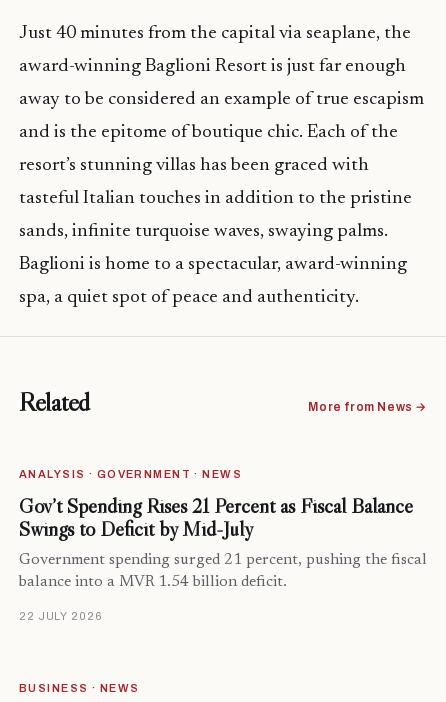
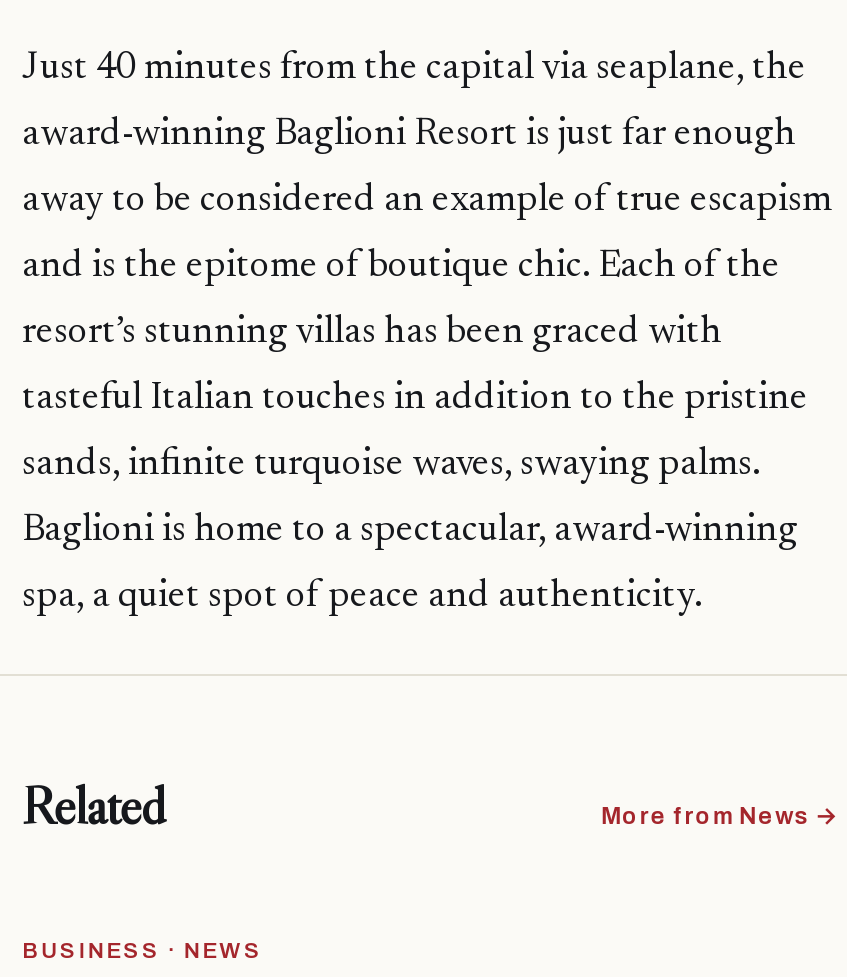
- ANALYSIS · GOVERNMENT · NEWS
- Gov’t Spending Rises 21 Percent as Fiscal Balance
- Swings to Deficit by Mid-July
- Government spending surged 21 percent, pushing the fiscal
- balance into a MVR 1.54 billion deficit.
- 22 JULY 2026
